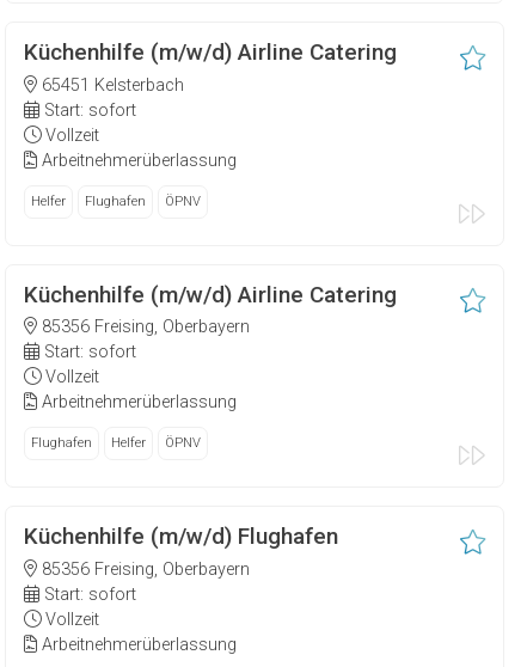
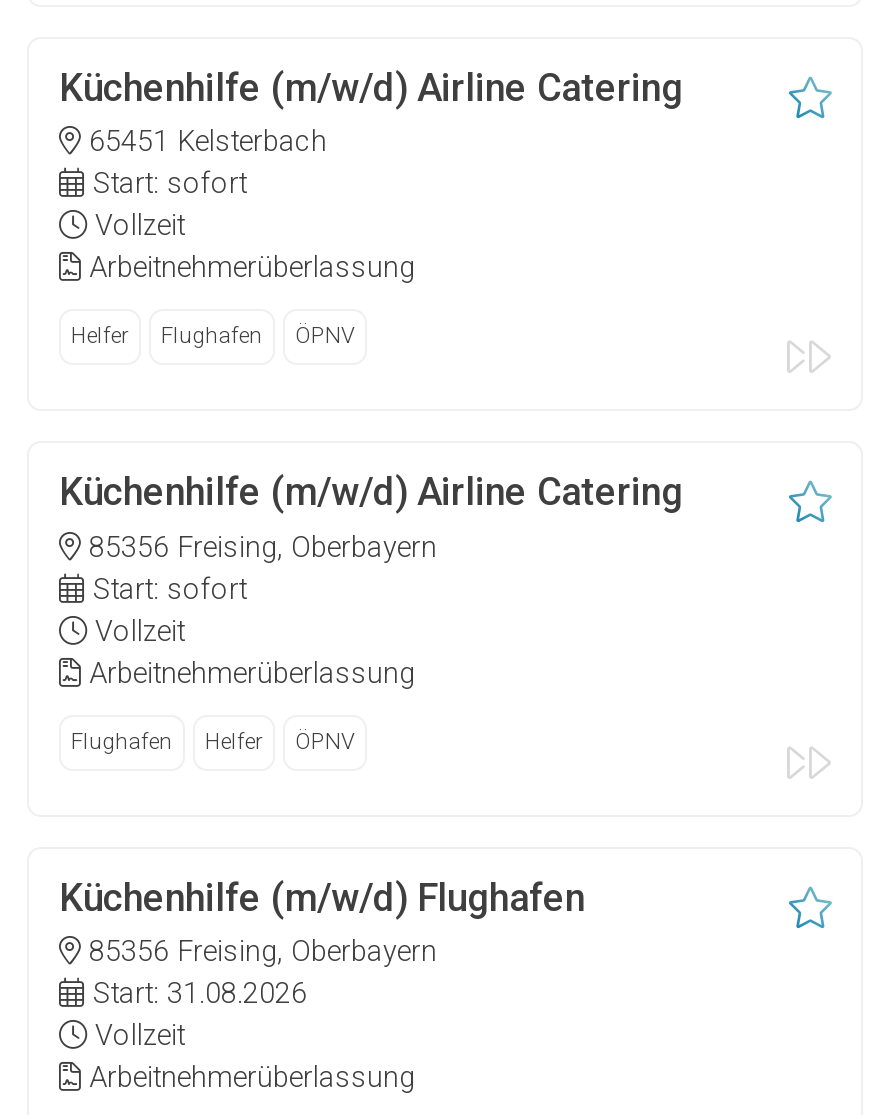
- Start: sofort
+ Start: 31.08.2026
